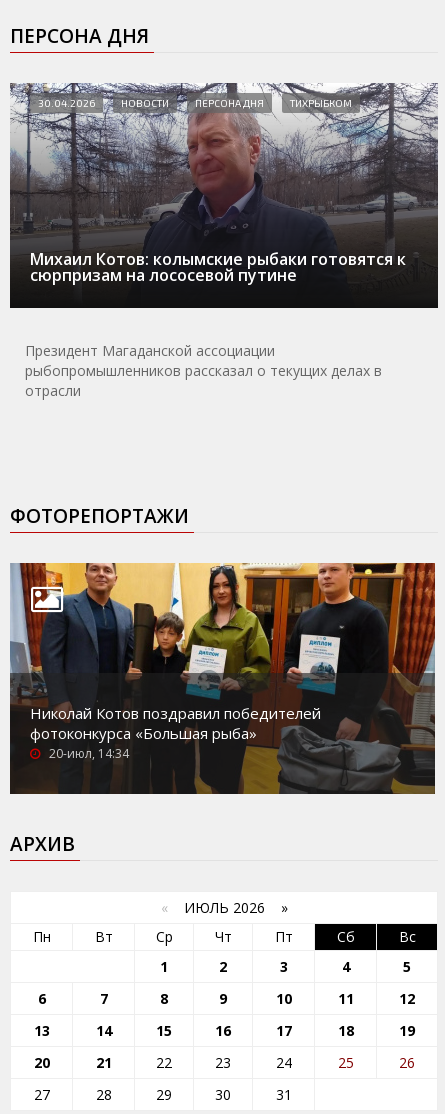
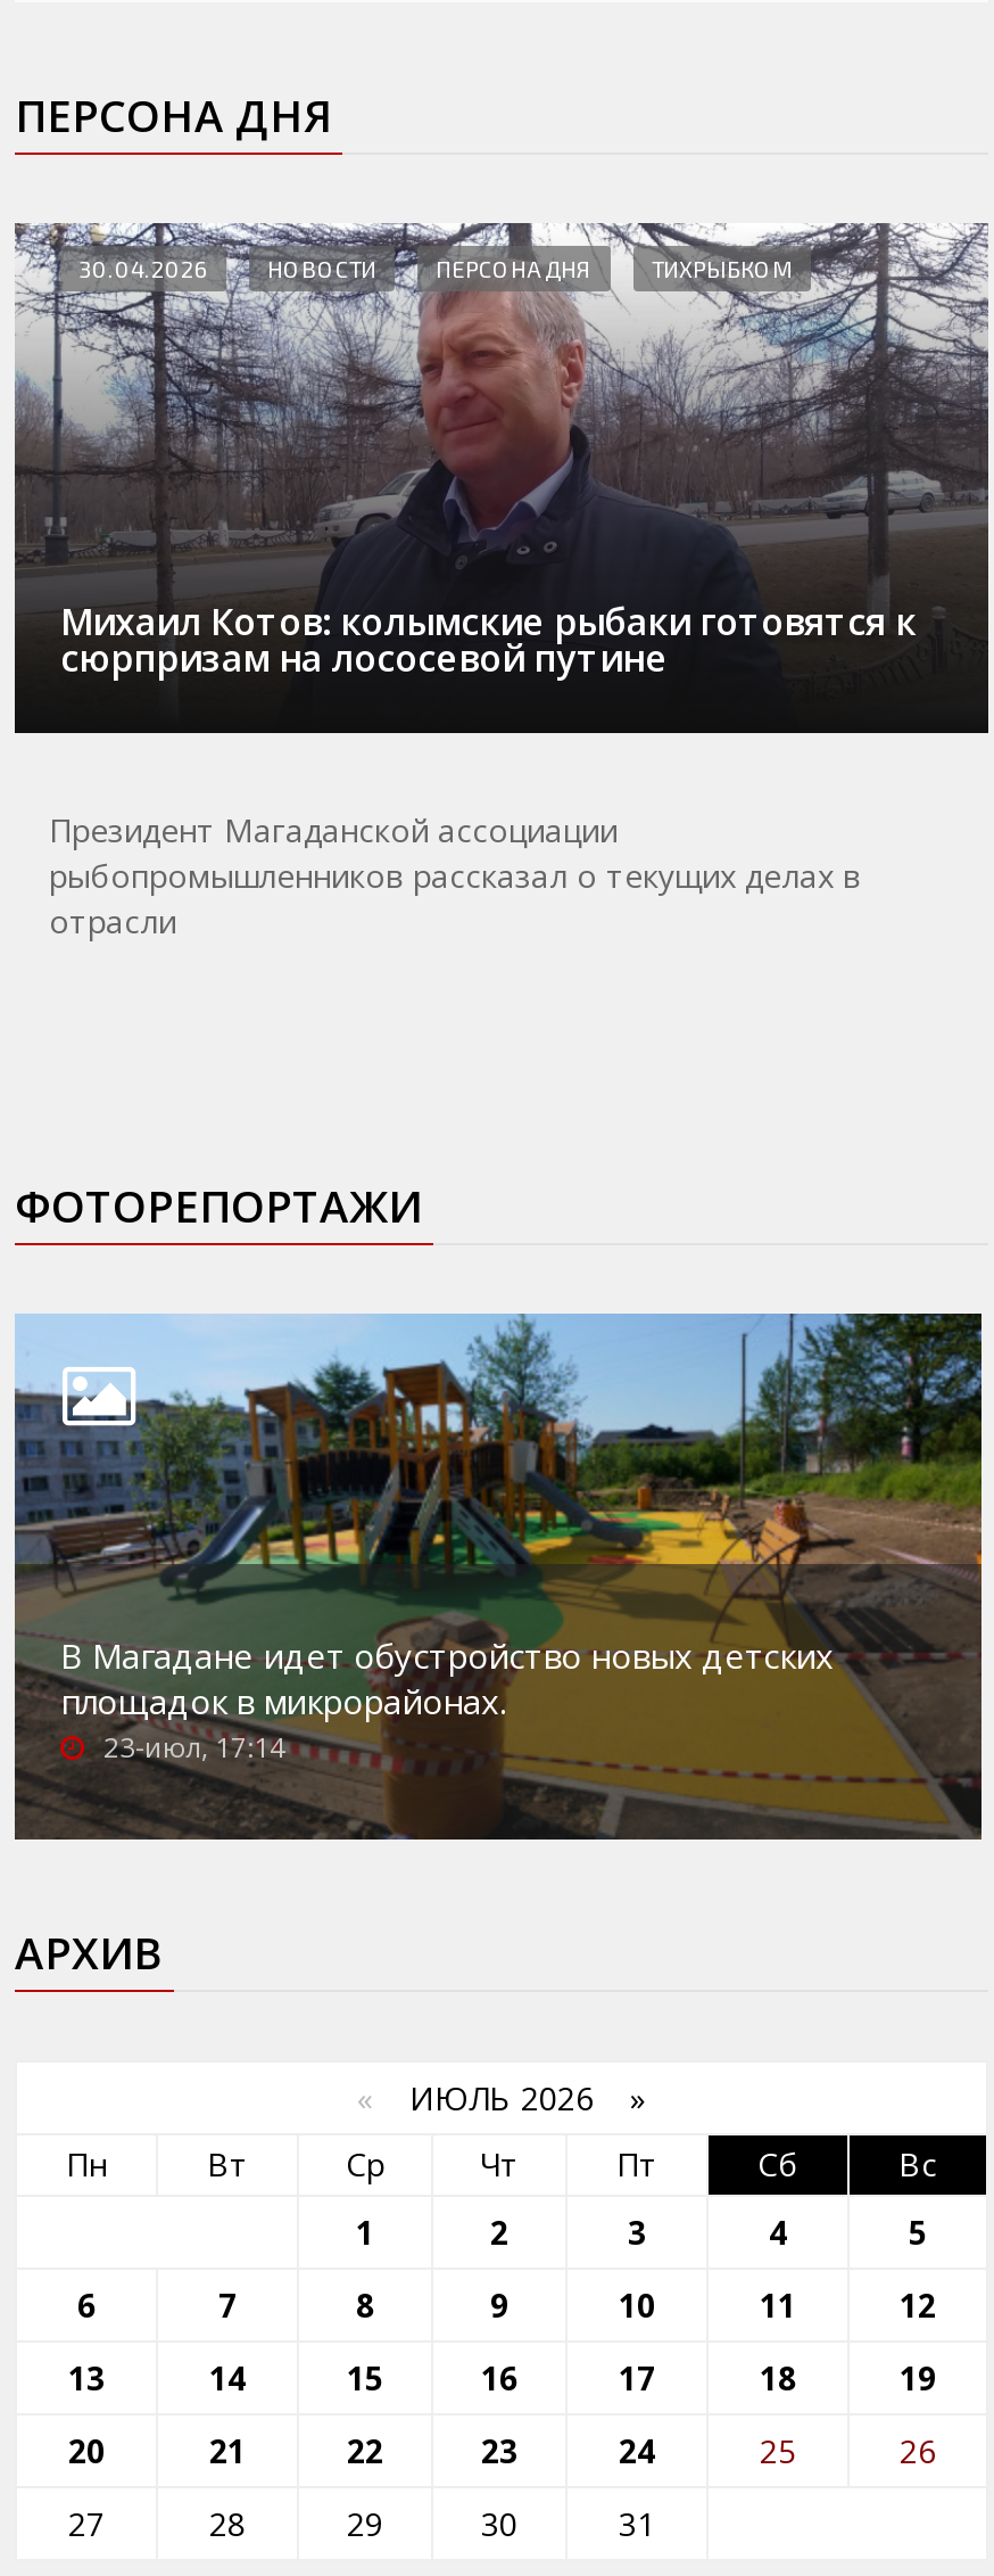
- [image]
- Николай Котов поздравил победителей
- фотоконкурса «Большая рыба»
- 20-июл, 14:34
+ [image]
+ В Магадане идет обустройство новых детских
+ площадок в микрорайонах.
+ 23-июл, 17:14
